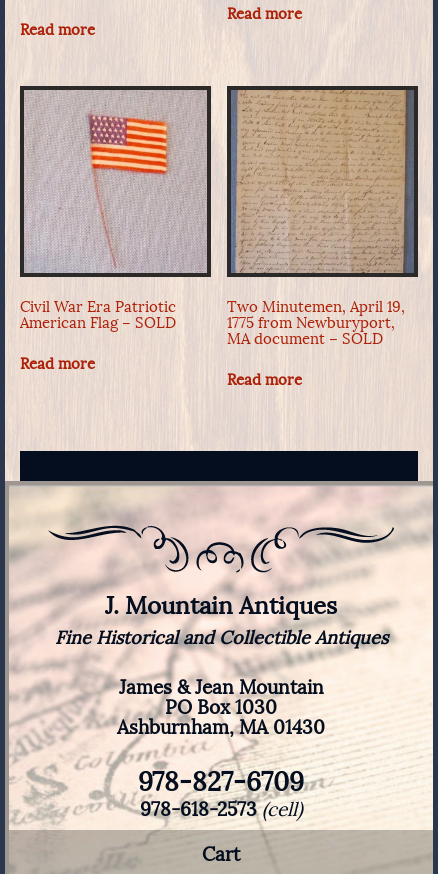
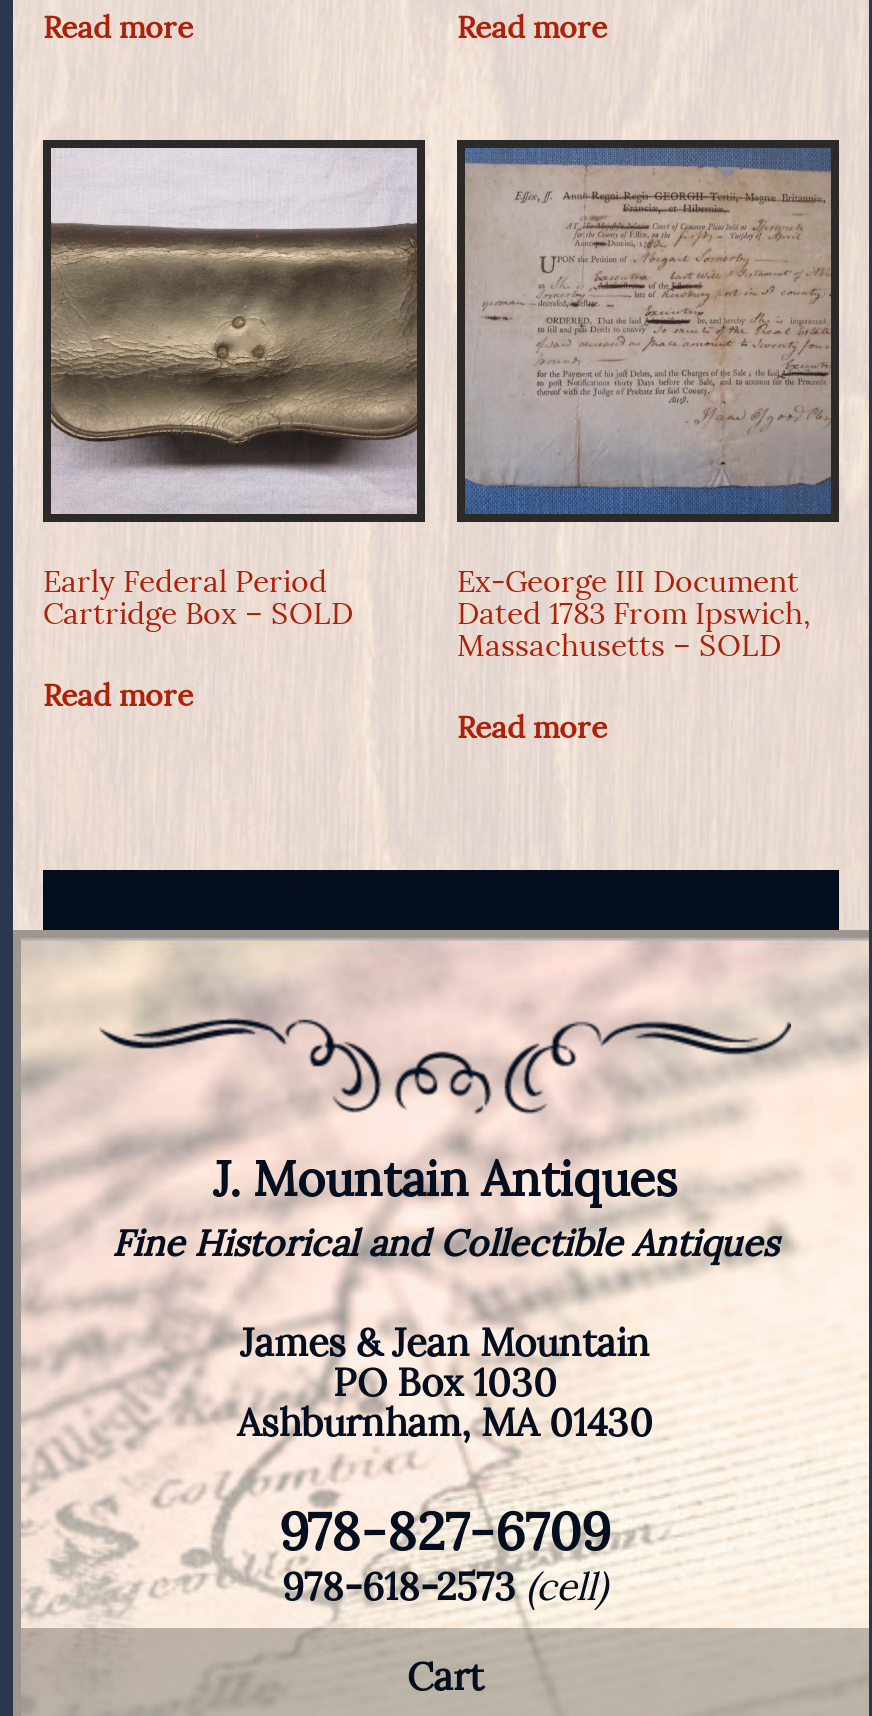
- [image]
- Civil War Era Patriotic
- American Flag – SOLD
+ [image]
+ Early Federal Period
+ Cartridge Box – SOLD

- [image]
- Two Minutemen, April 19,
- 1775 from Newburyport,
- MA document – SOLD
+ [image]
+ Ex-George III Document
+ Dated 1783 From Ipswich,
+ Massachusetts – SOLD
